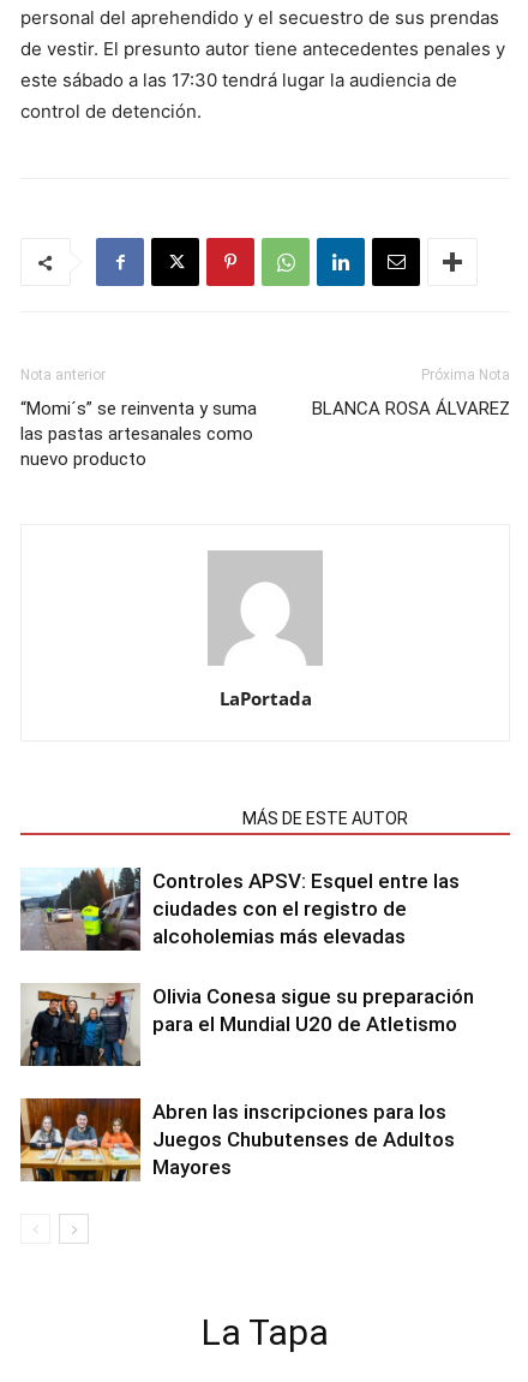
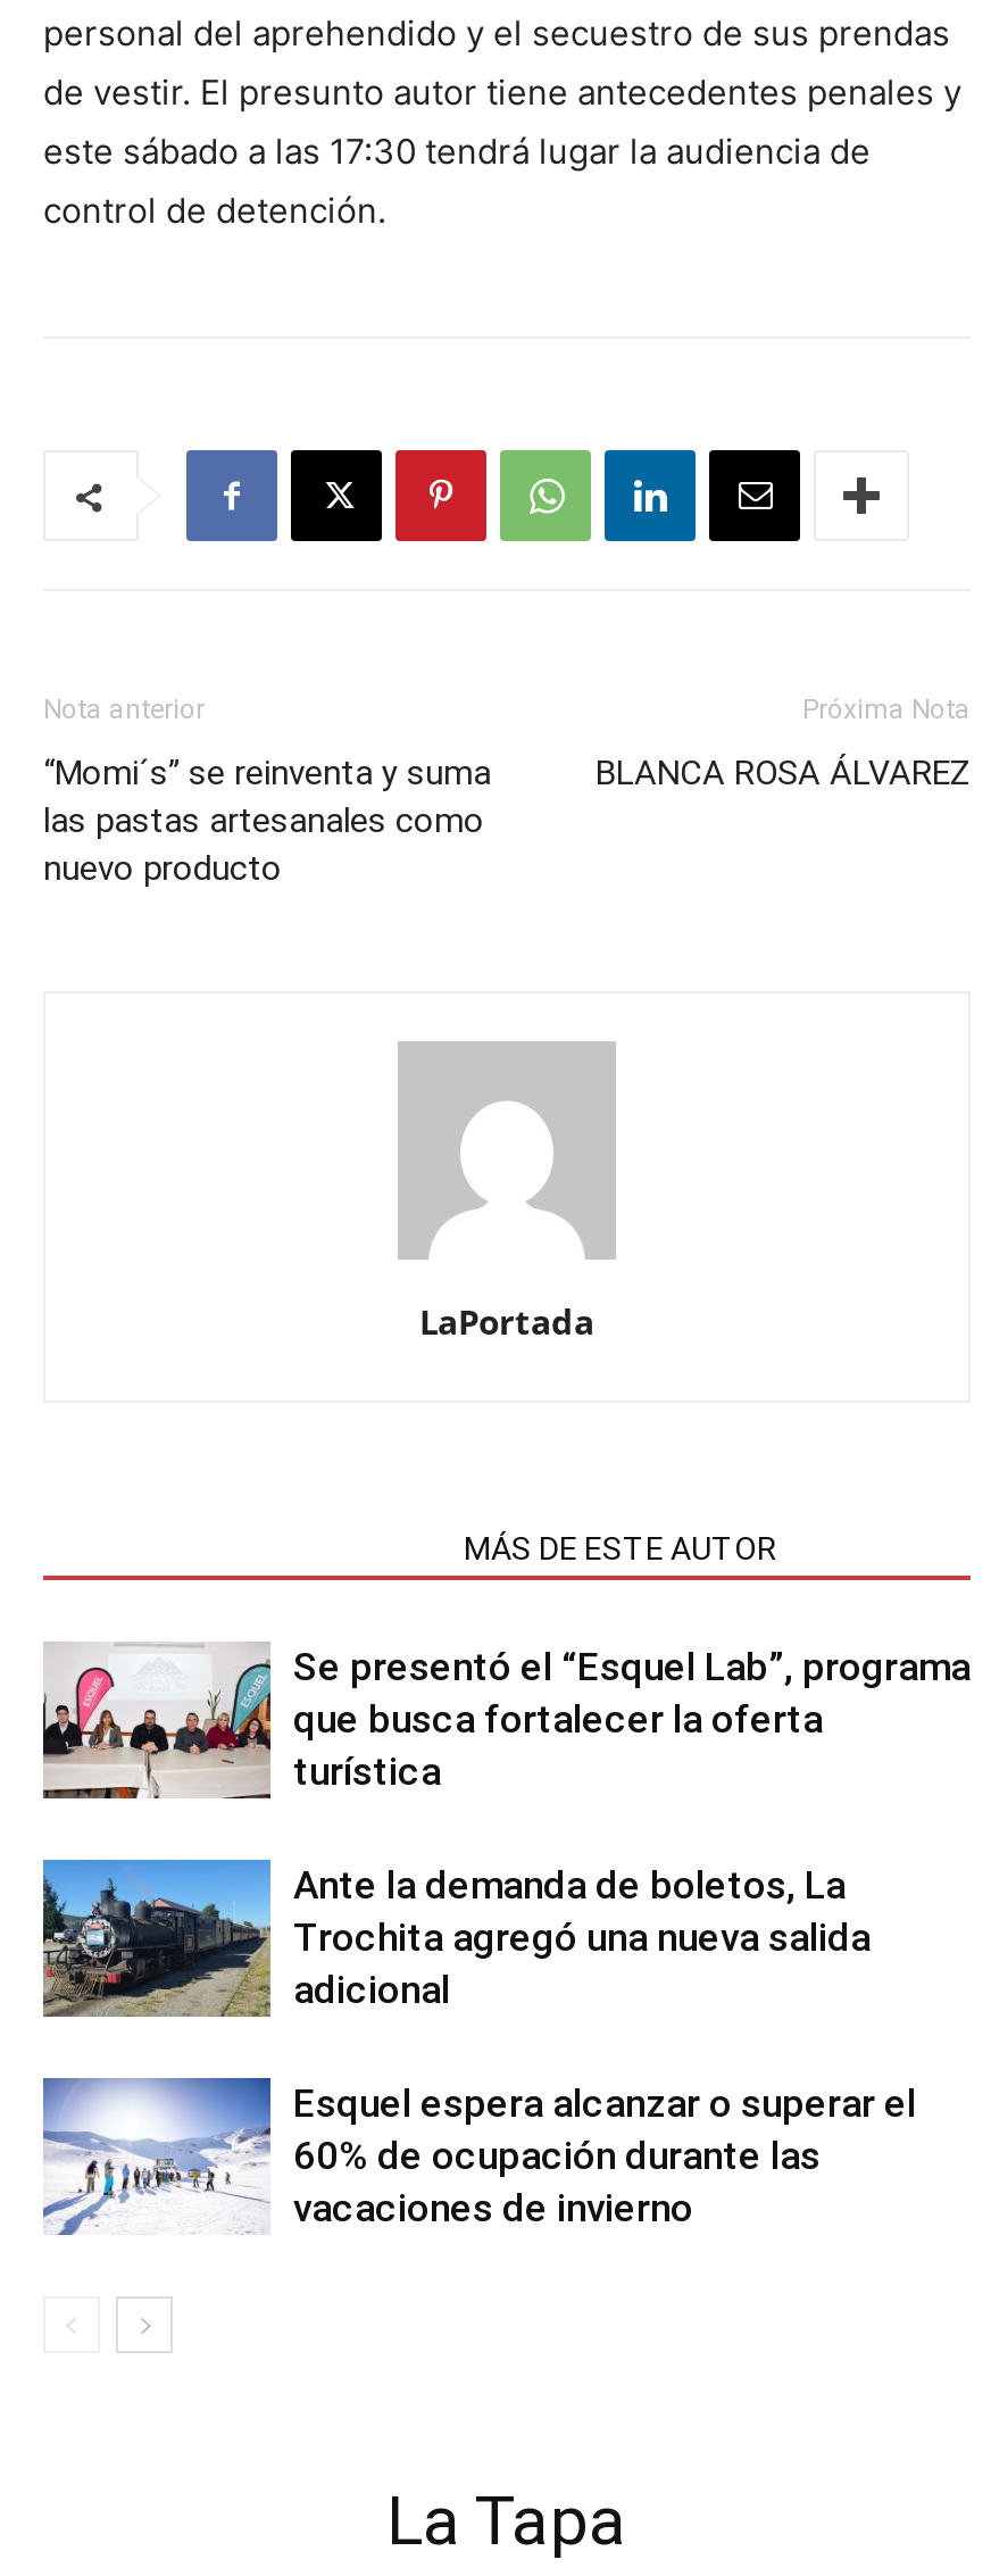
- [image]
- Controles APSV: Esquel entre las
- ciudades con el registro de
- alcoholemias más elevadas
+ [image]
+ Se presentó el “Esquel Lab”, programa
+ que busca fortalecer la oferta
+ turística

- [image]
- Olivia Conesa sigue su preparación
- para el Mundial U20 de Atletismo
+ [image]
+ Ante la demanda de boletos, La
+ Trochita agregó una nueva salida
+ adicional

- [image]
- Abren las inscripciones para los
- Juegos Chubutenses de Adultos
- Mayores
+ [image]
+ Esquel espera alcanzar o superar el
+ 60% de ocupación durante las
+ vacaciones de invierno
